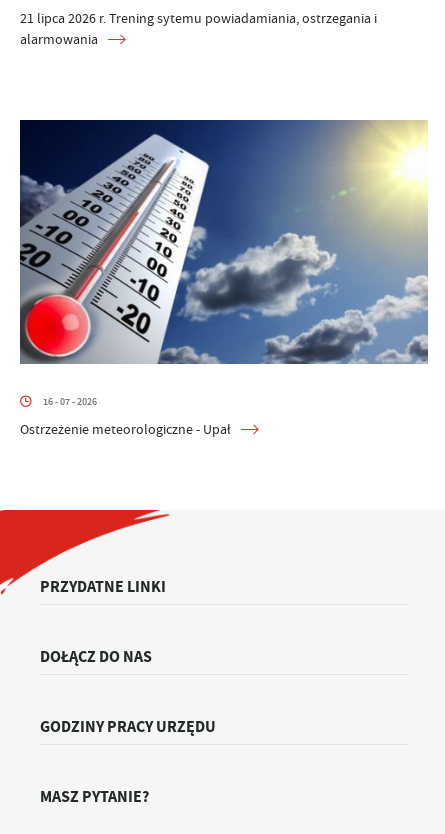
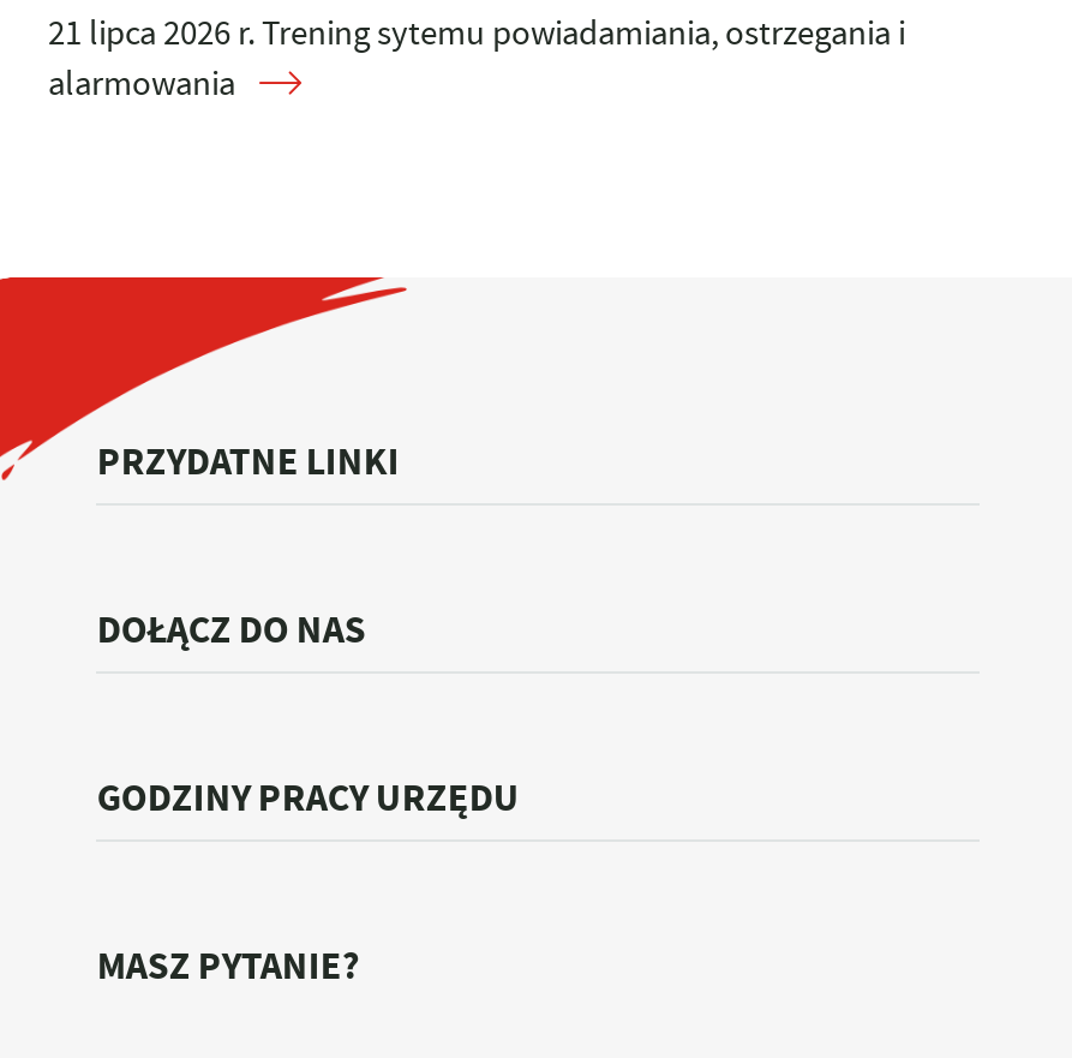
- [image]
- 16 - 07 - 2026
- Ostrzeżenie meteorologiczne - Upał
